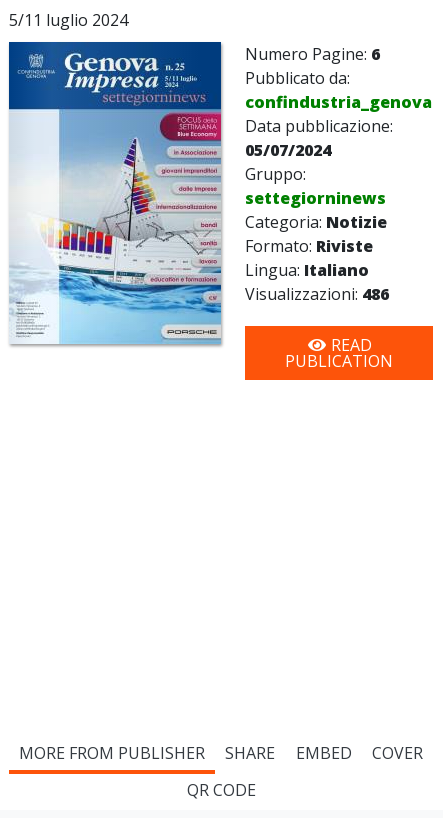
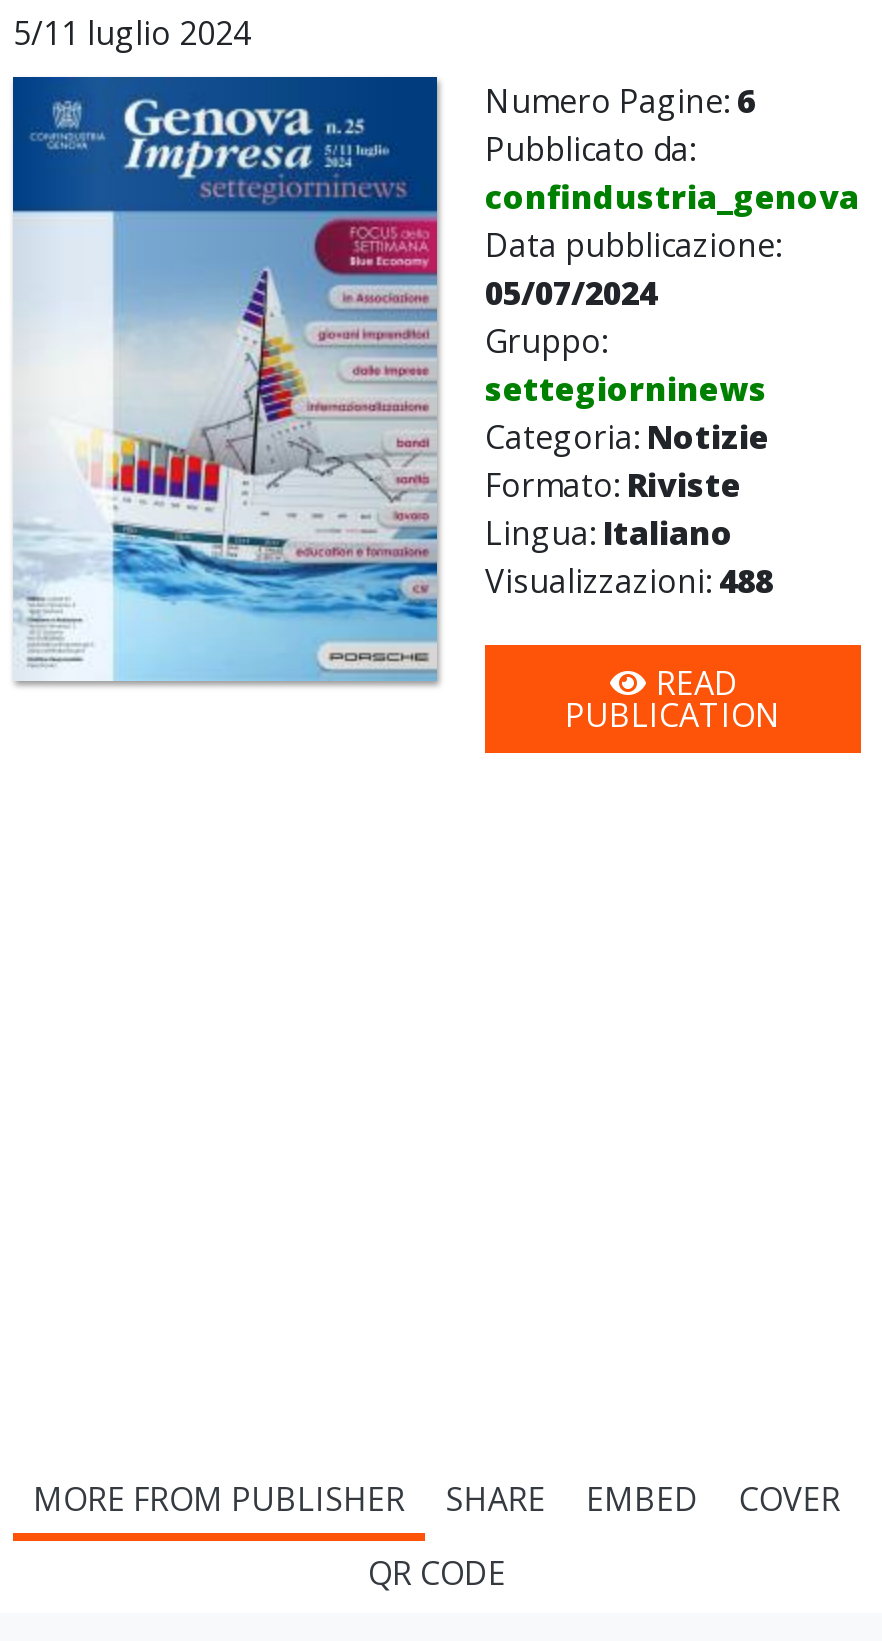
- Visualizzazioni: 486
+ Visualizzazioni: 488
